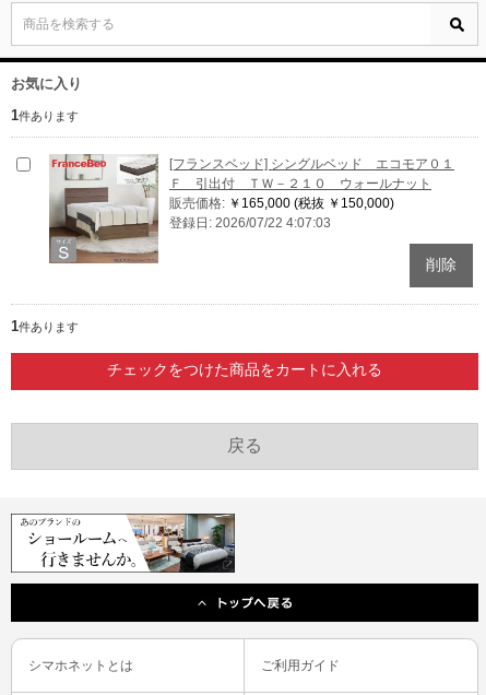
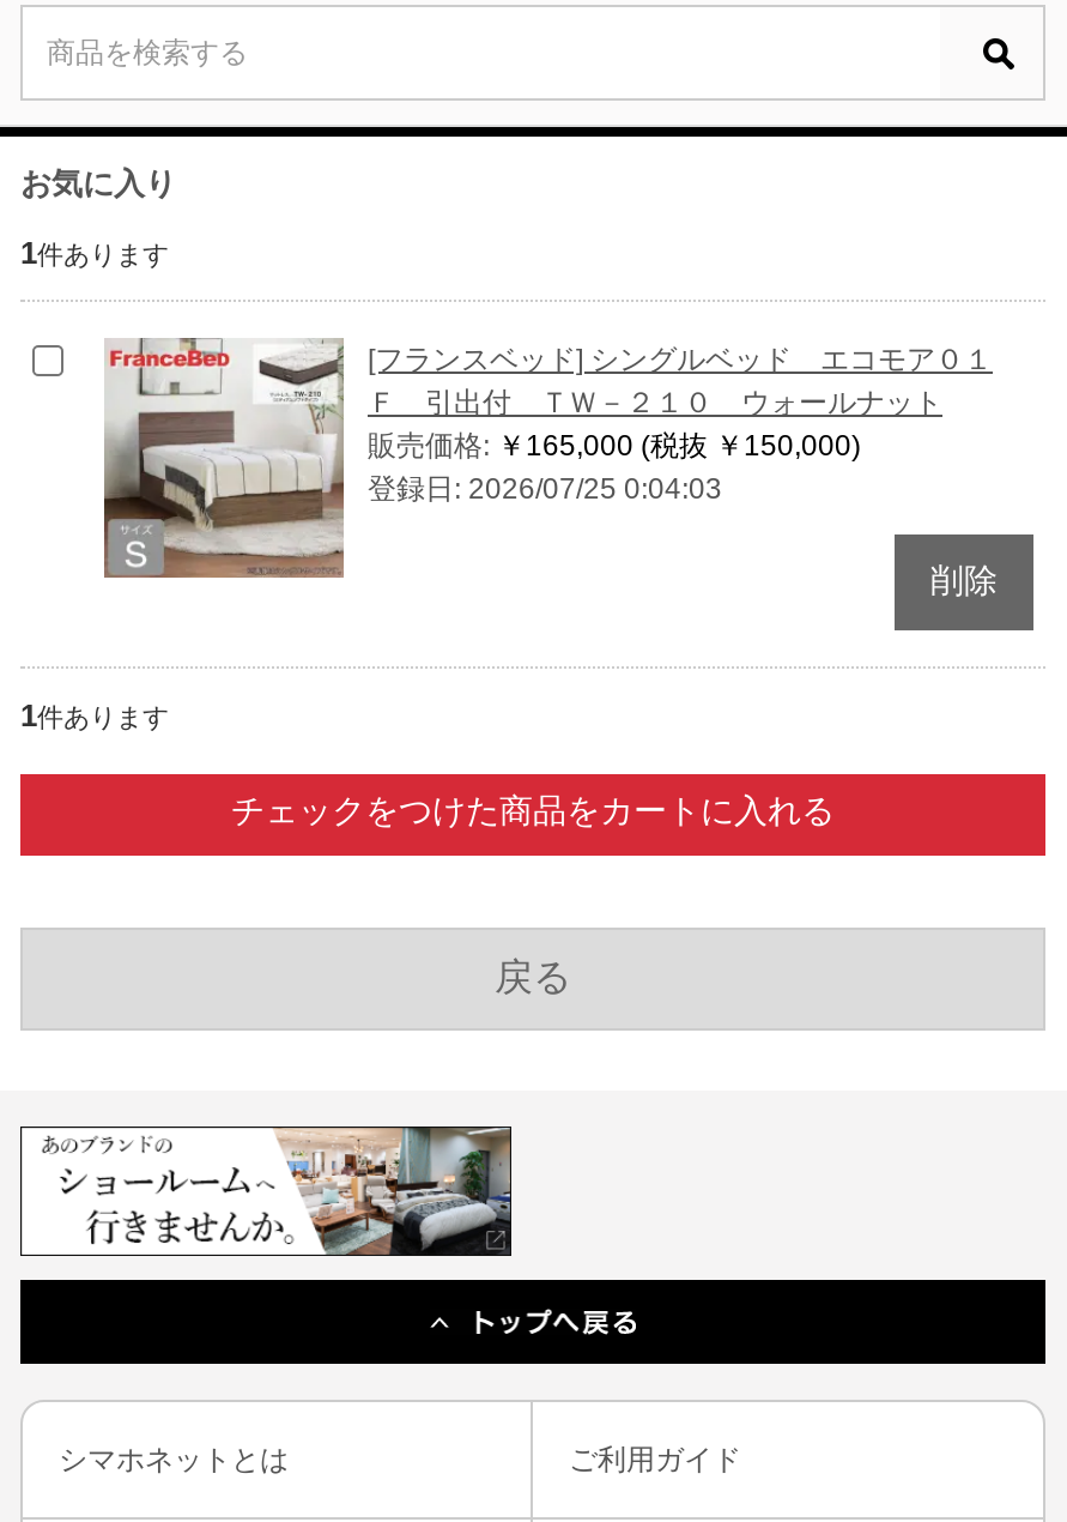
- 登録日: 2026/07/22 4:07:03
+ 登録日: 2026/07/25 0:04:03
